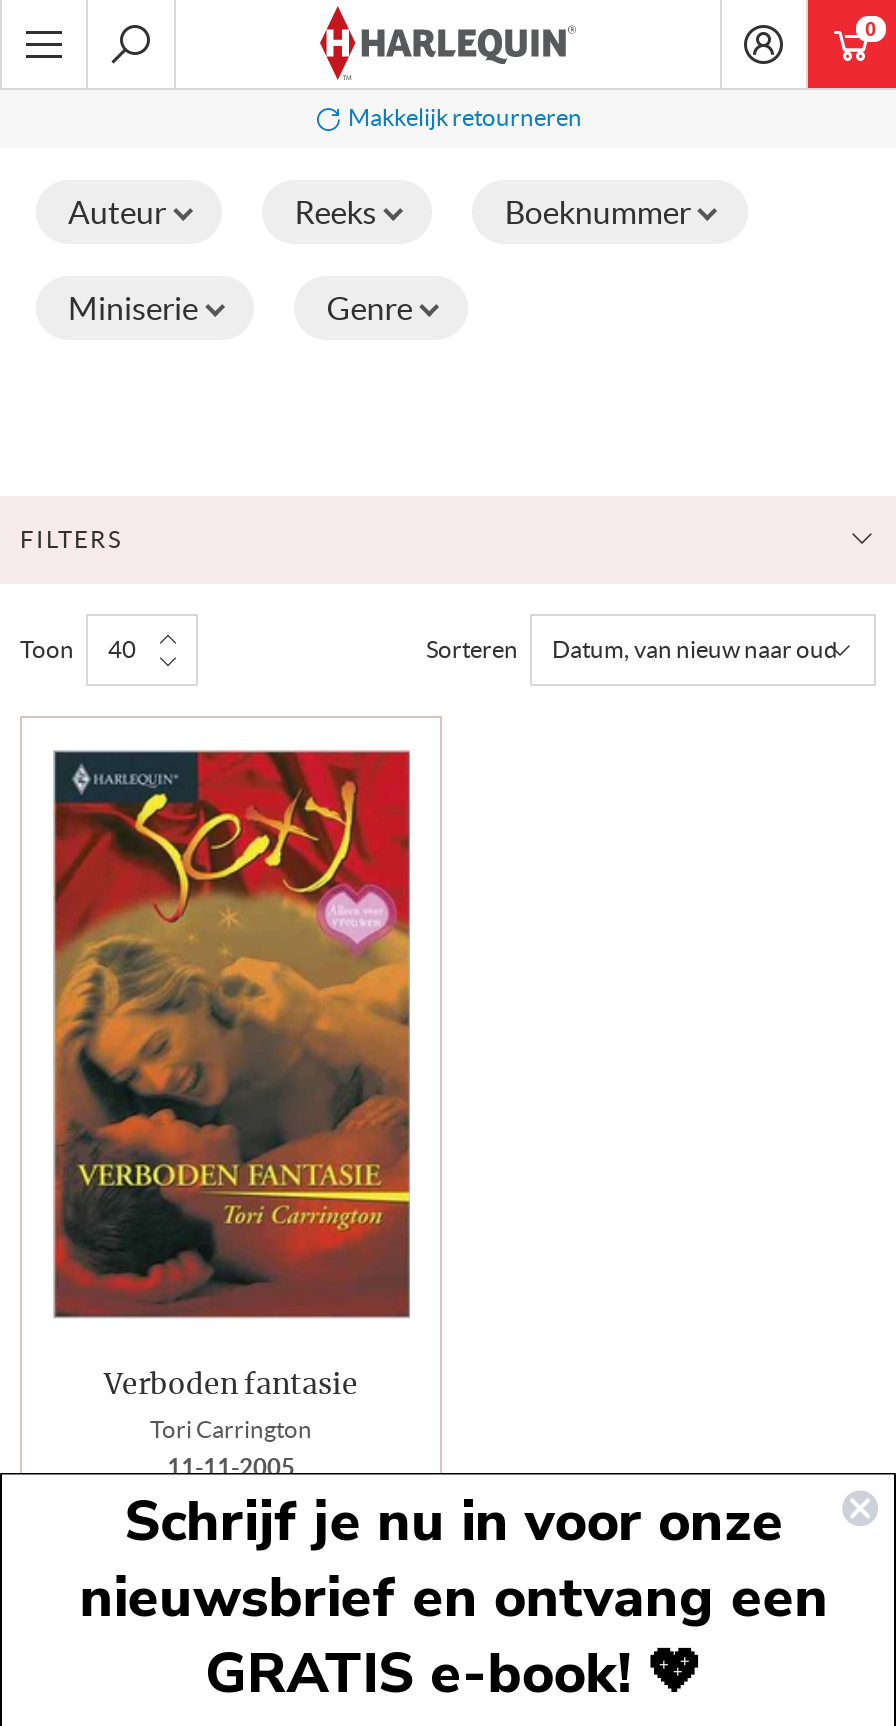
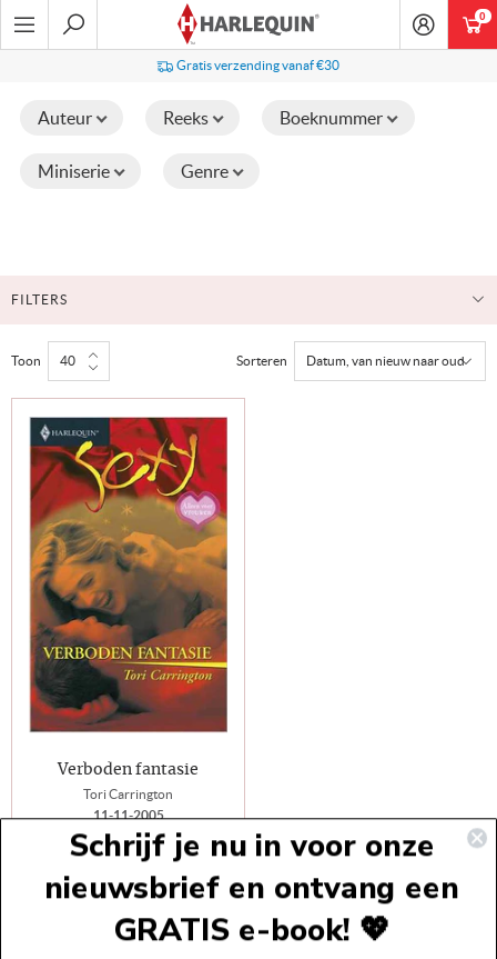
- Makkelijk retourneren
+ Gratis verzending vanaf €30
